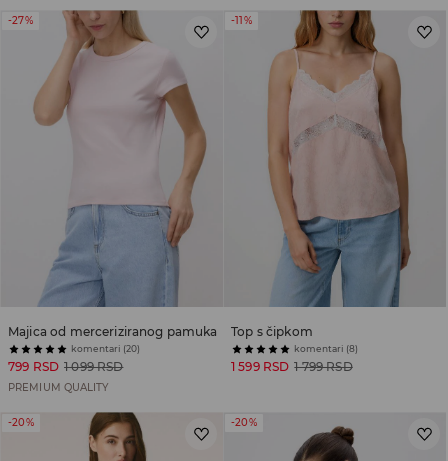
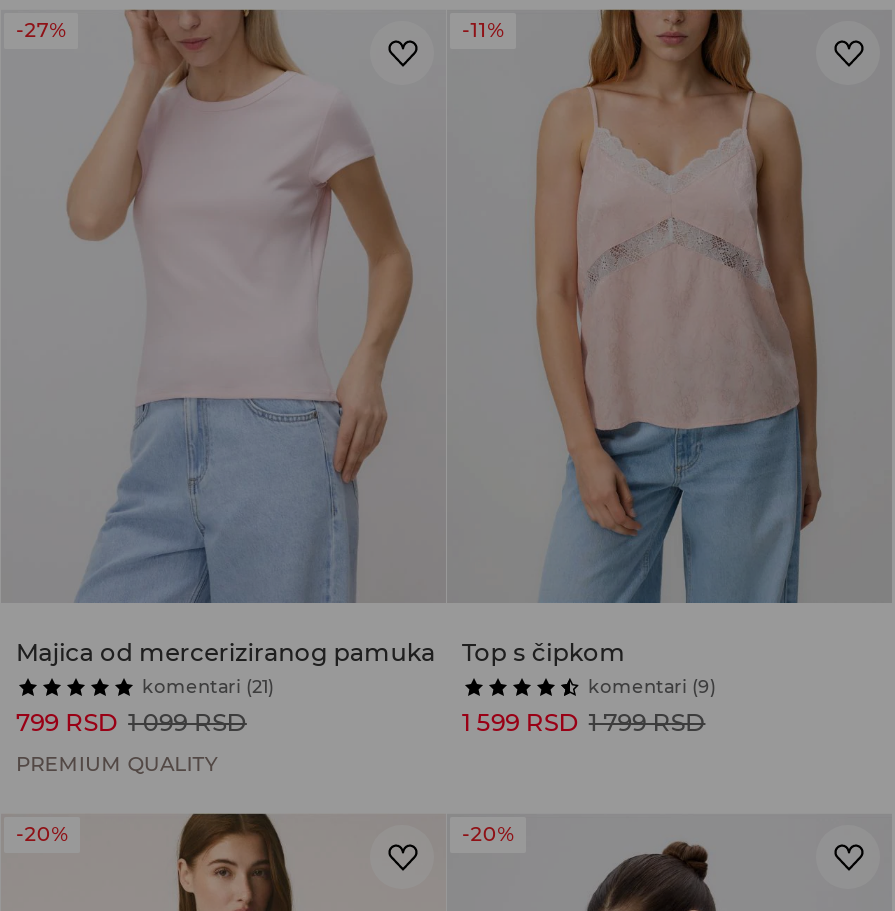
- komentari (20)
+ komentari (21)

- komentari (8)
+ komentari (9)
